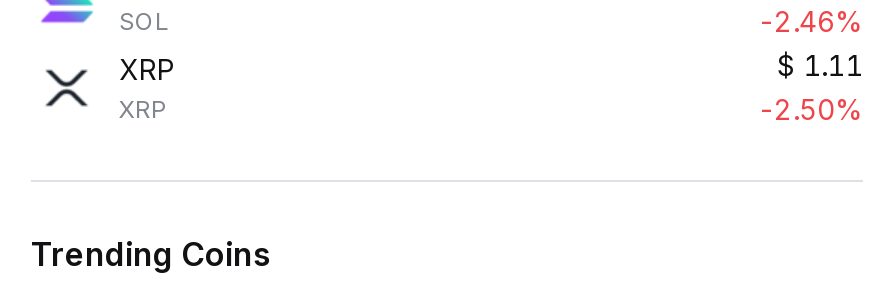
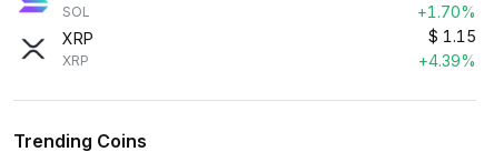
- -2.46%
+ +1.70%

- $ 1.11
+ $ 1.15

- -2.50%
+ +4.39%
